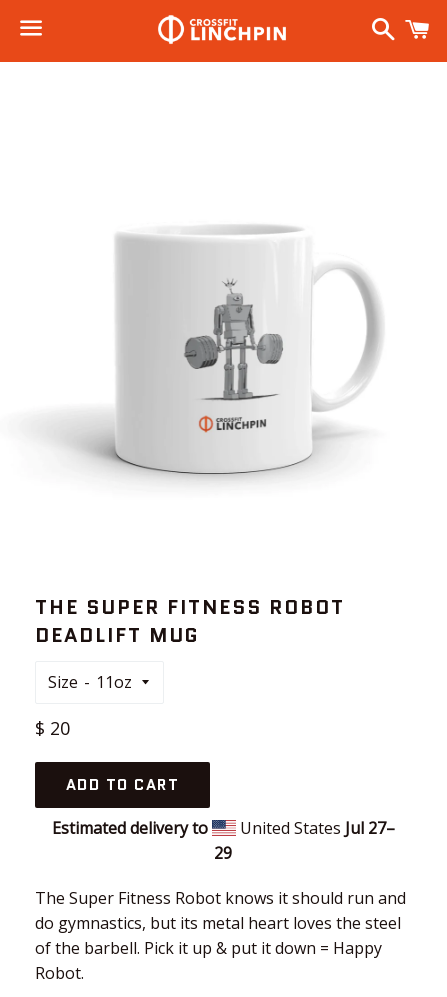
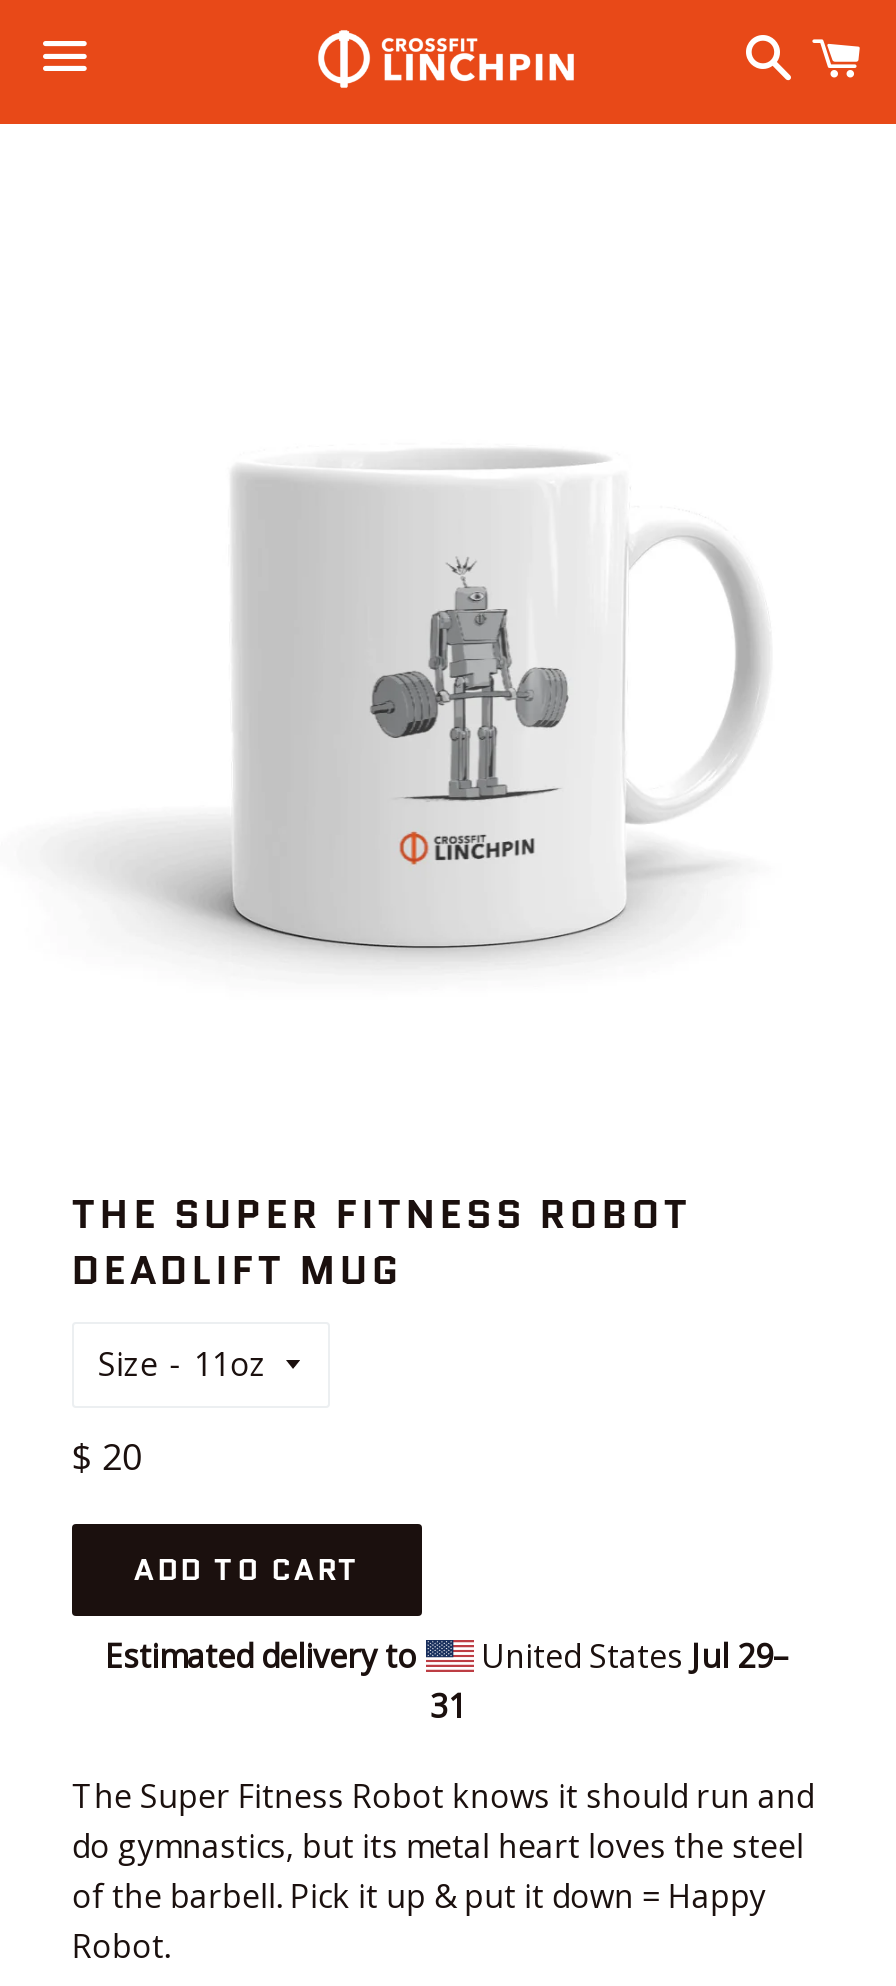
- United States Jul 27–
+ United States Jul 29–

- 29
+ 31
